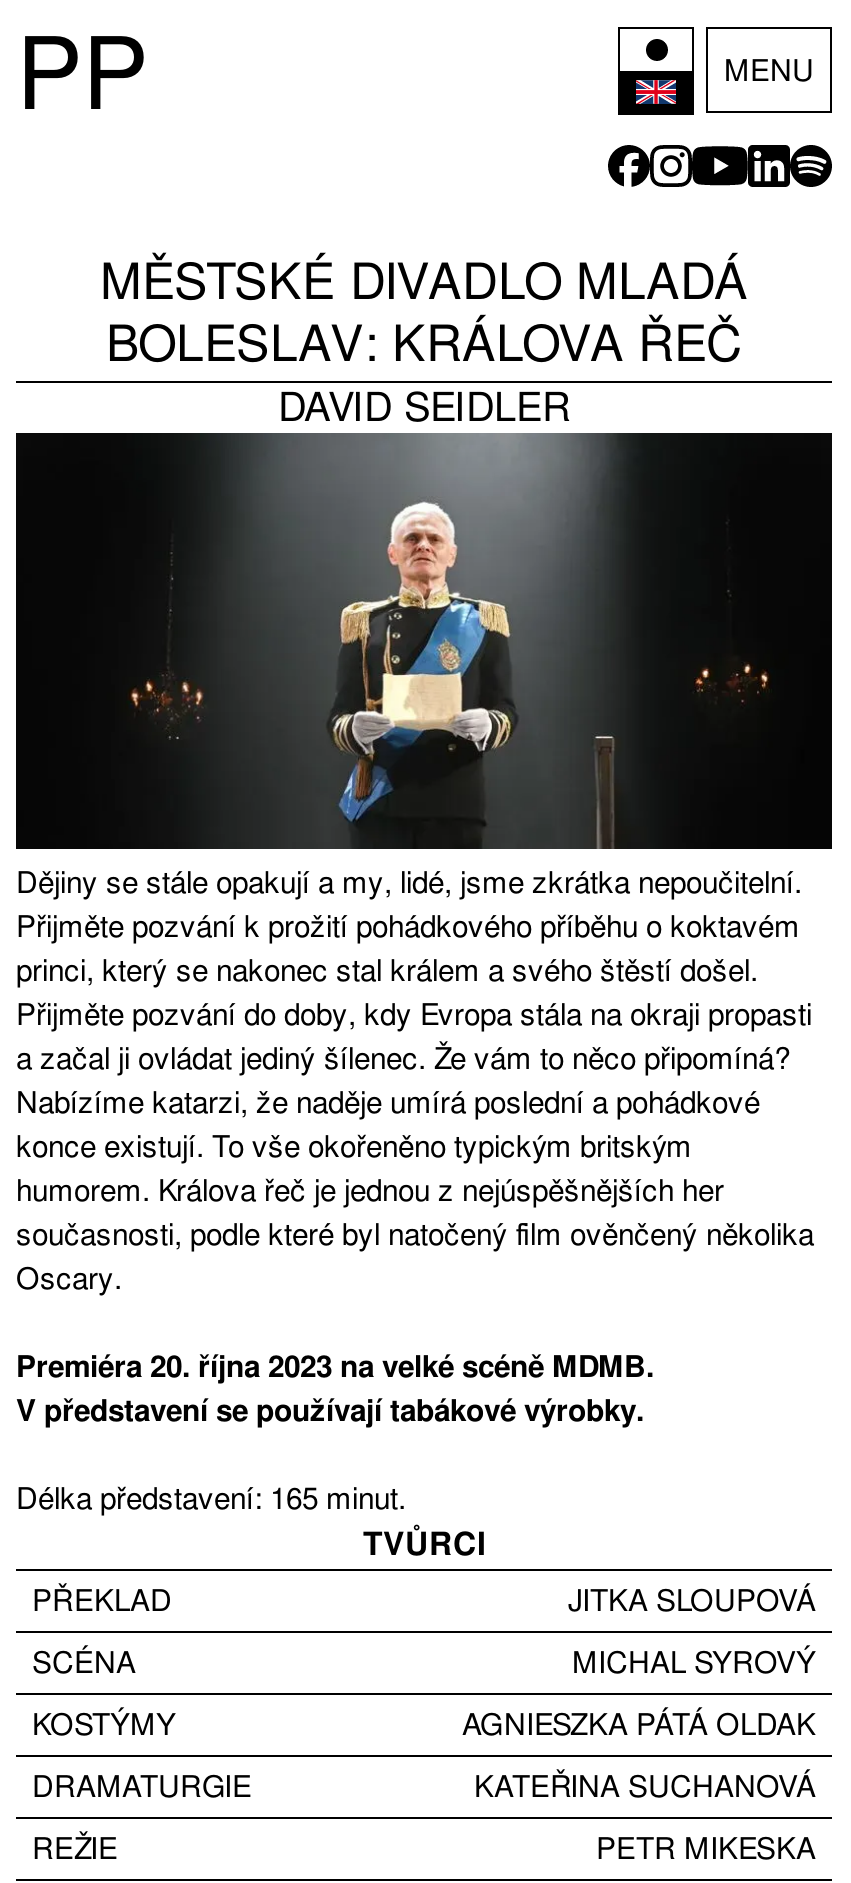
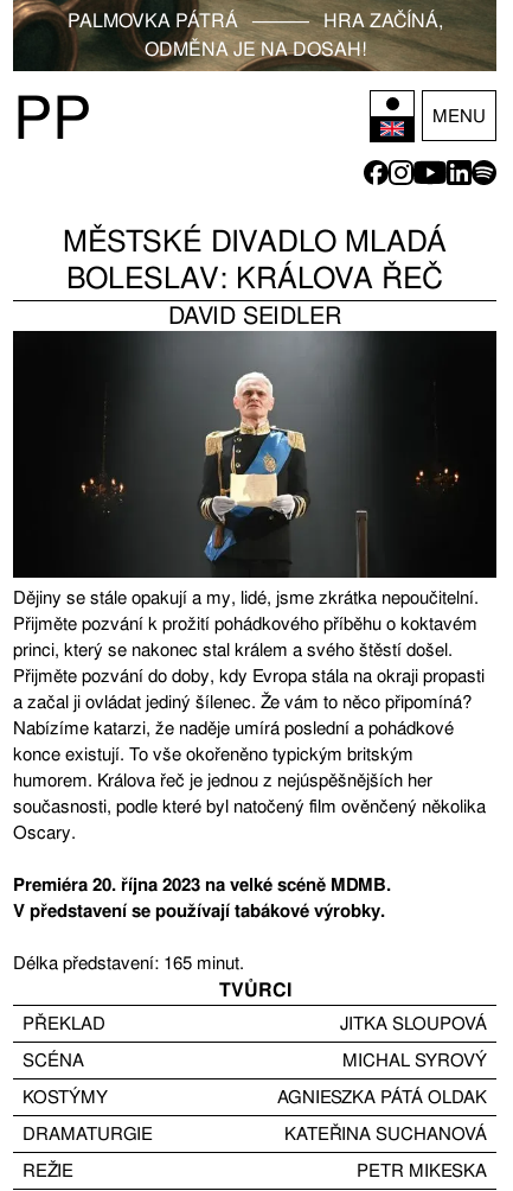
+ PALMOVKA PÁTRÁ ——— HRA ZAČÍNÁ,
+ ODMĚNA JE NA DOSAH!
